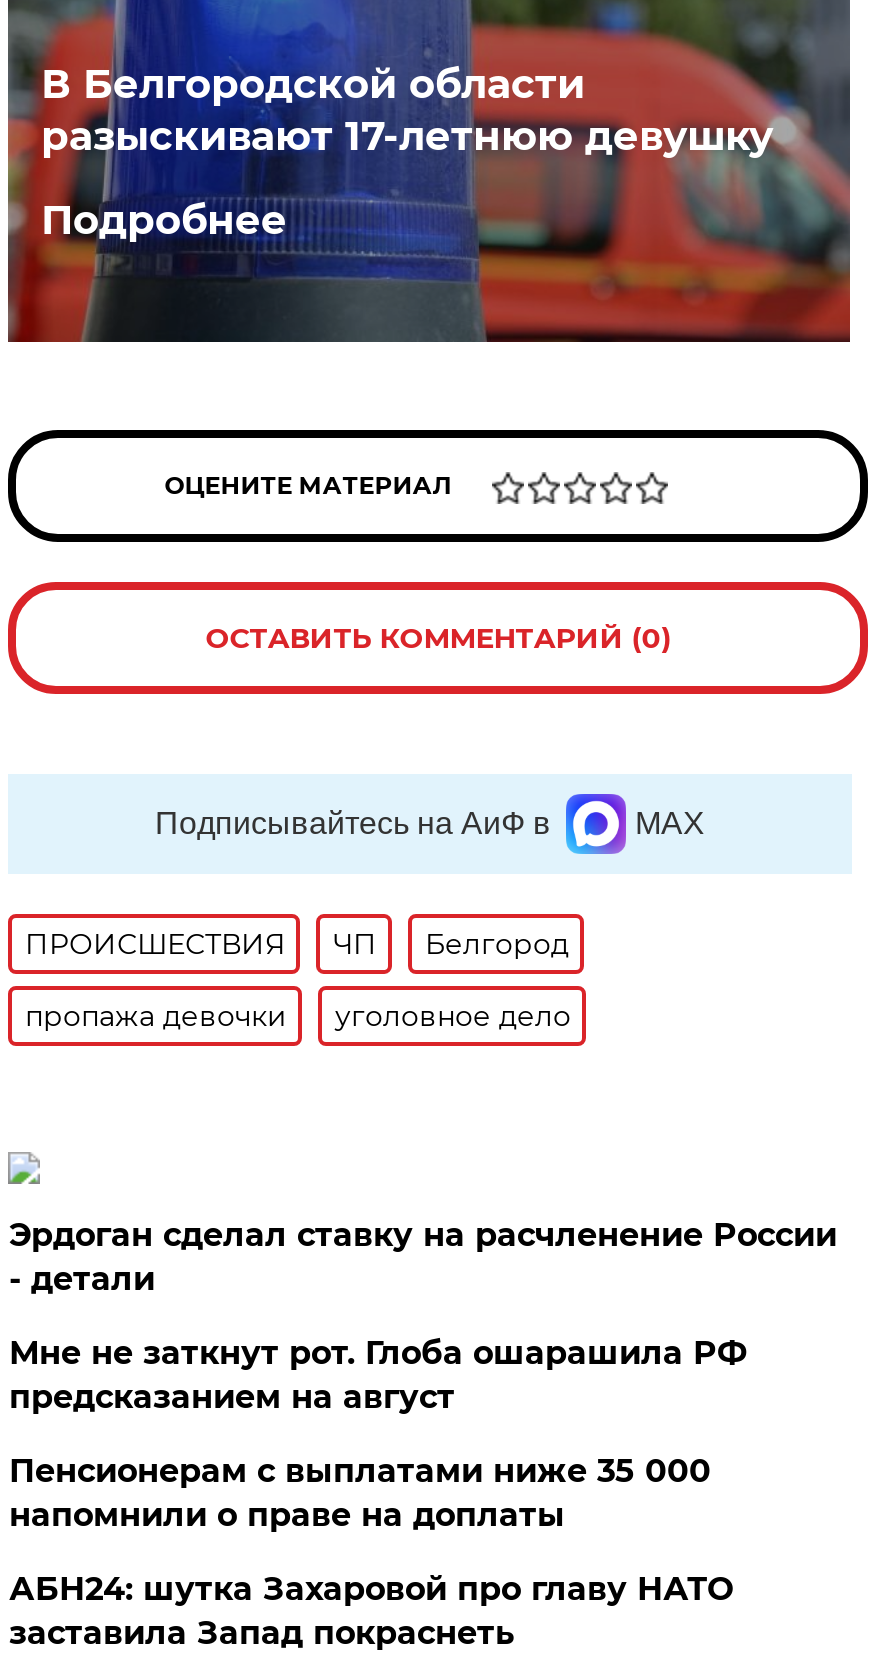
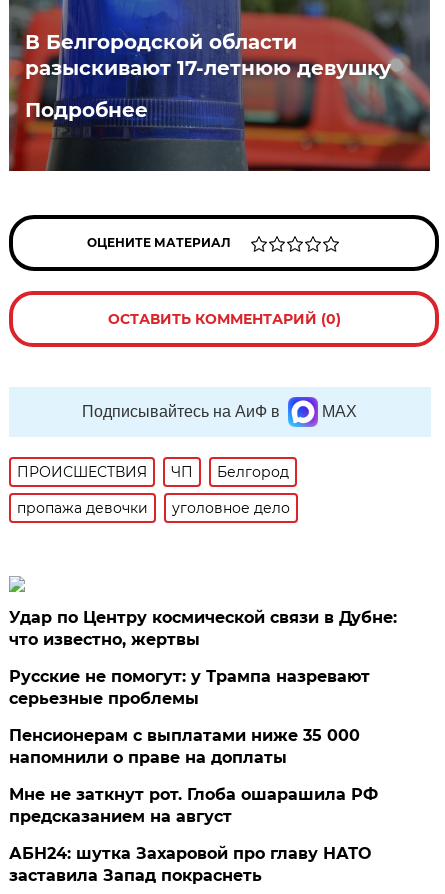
+ Русские не помогут: у Трампа назревают
+ серьезные проблемы

- Эрдоган сделал ставку на расчленение России
- - детали
+ Удар по Центру космической связи в Дубне:
+ что известно, жертвы

moved down: Мне не заткнут рот. Глоба ошарашила РФ | предсказанием на август
